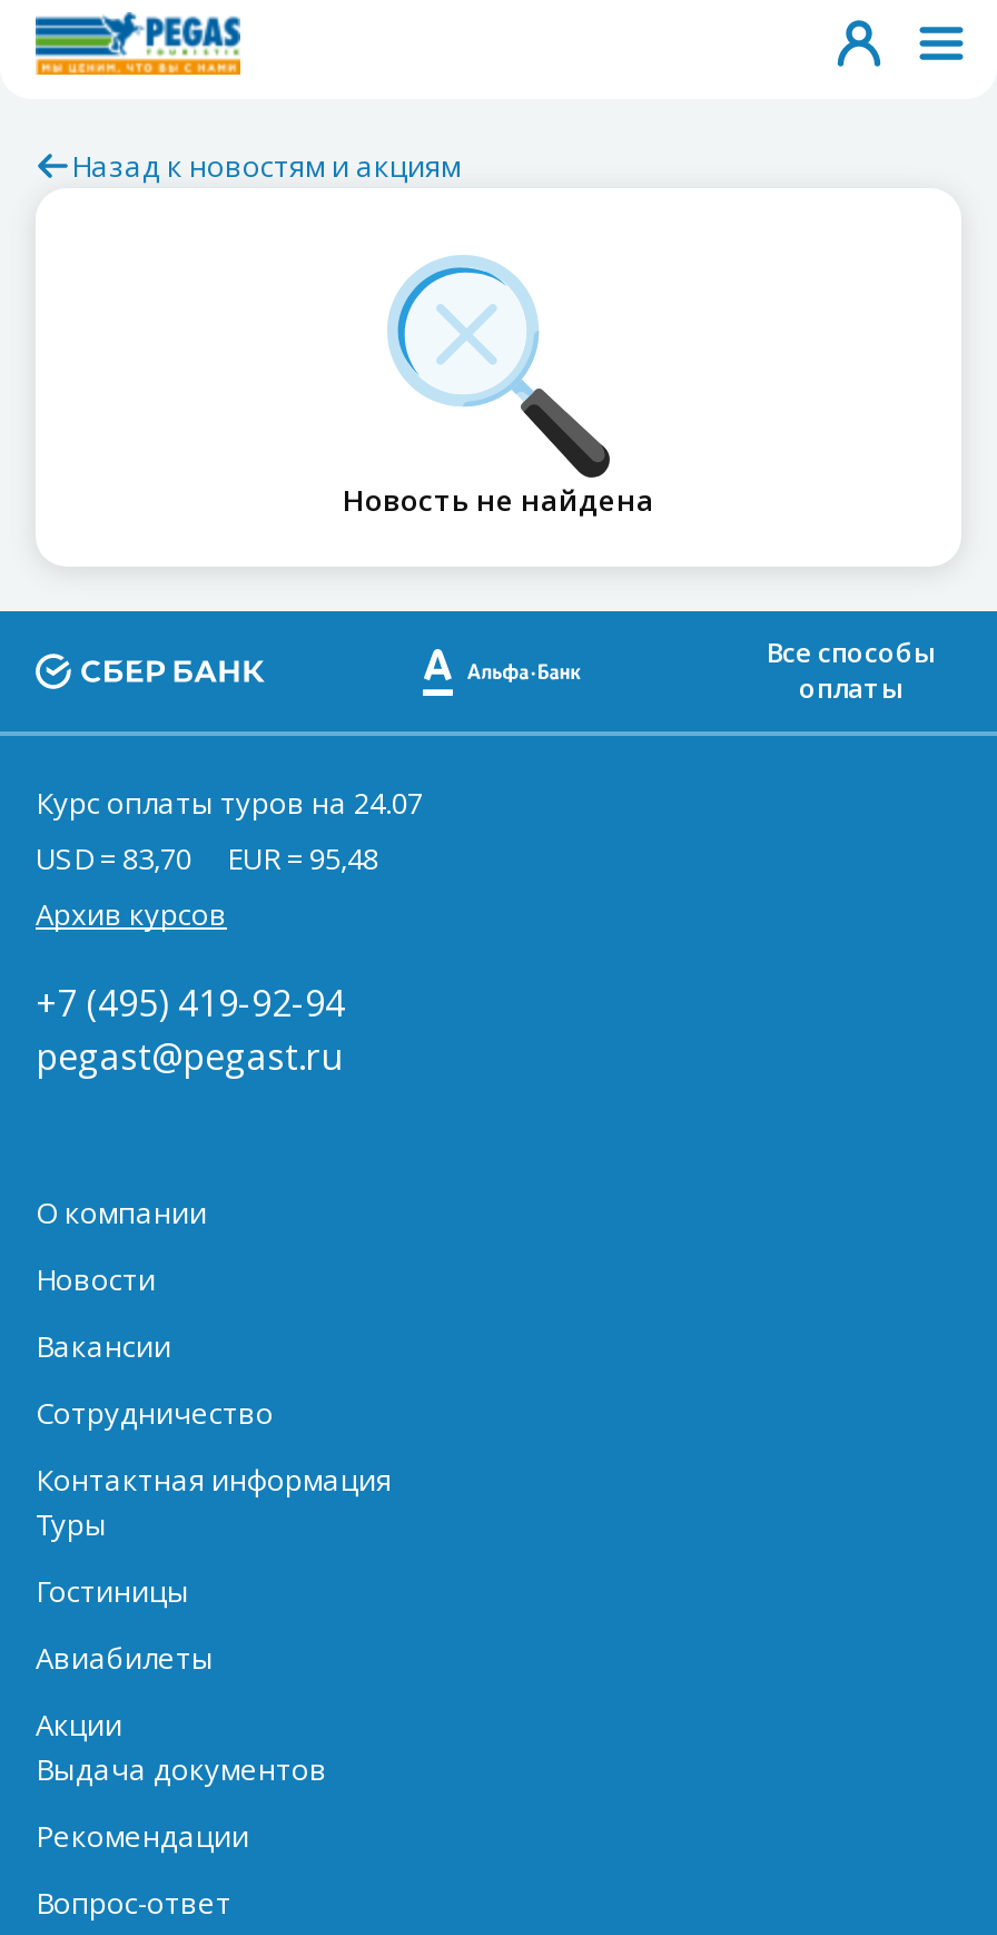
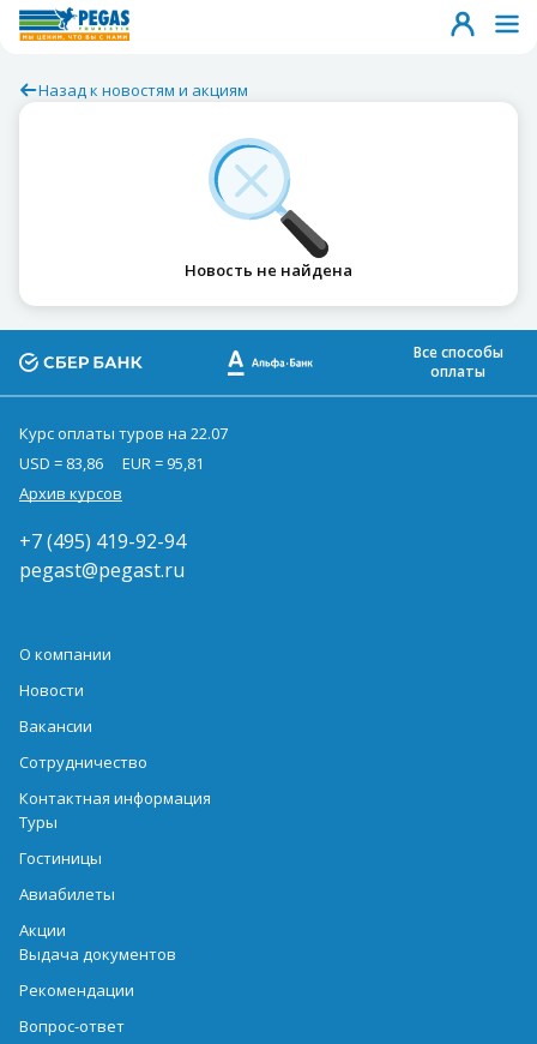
- Курс оплаты туров на 24.07
+ Курс оплаты туров на 22.07

- USD = 83,70
+ USD = 83,86

- EUR = 95,48
+ EUR = 95,81
